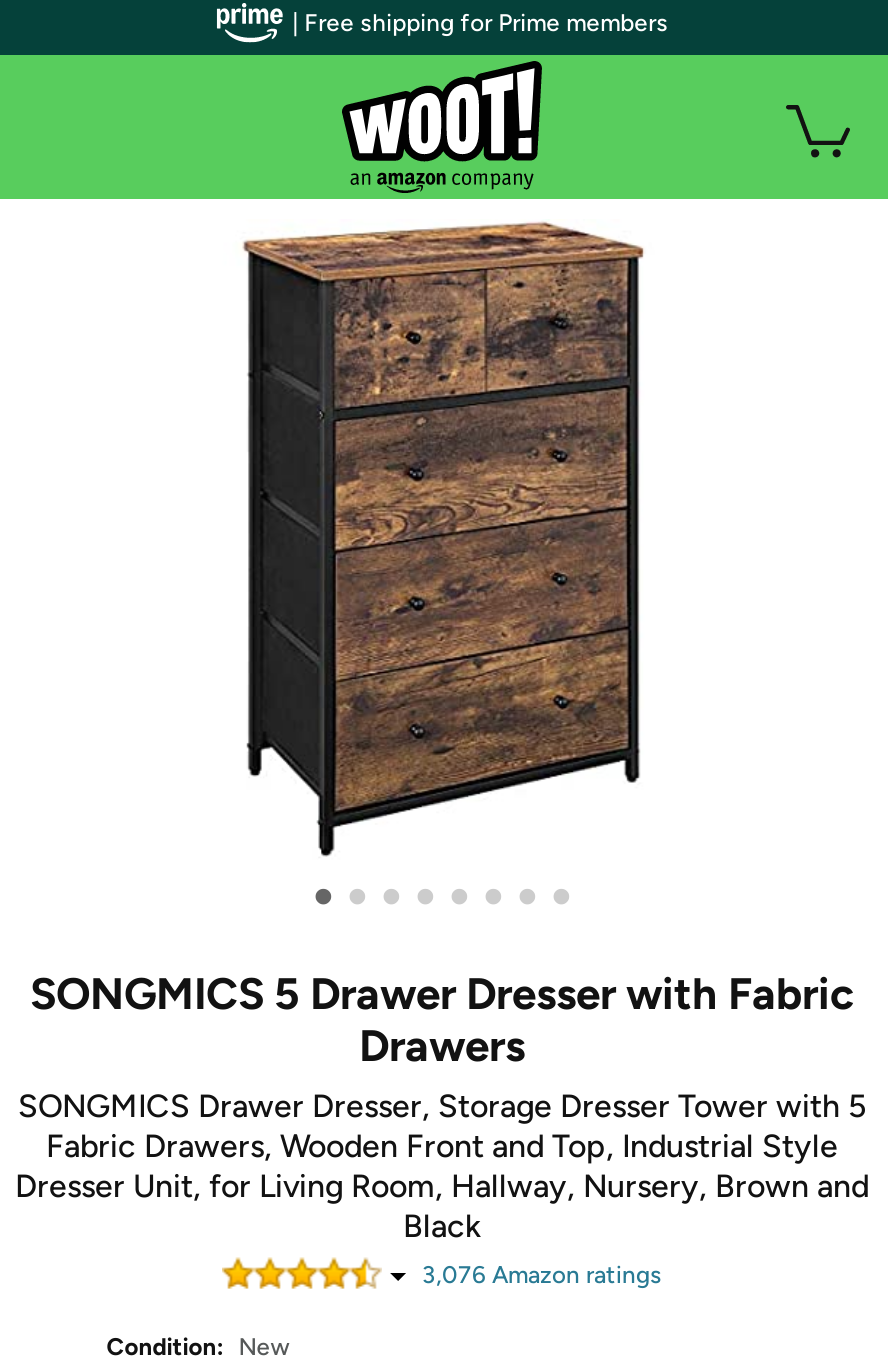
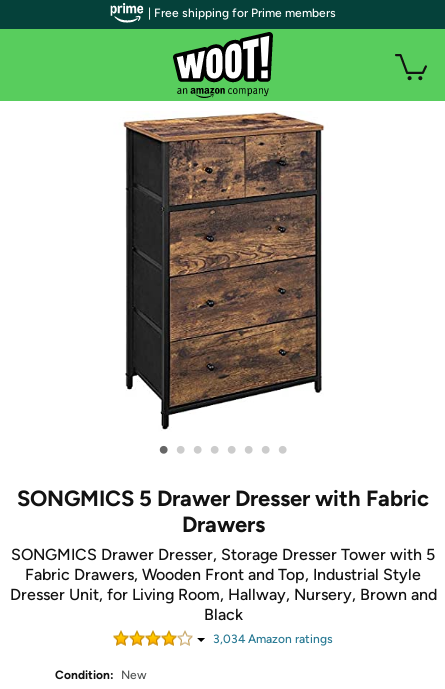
- 3,076 Amazon ratings
+ 3,034 Amazon ratings
